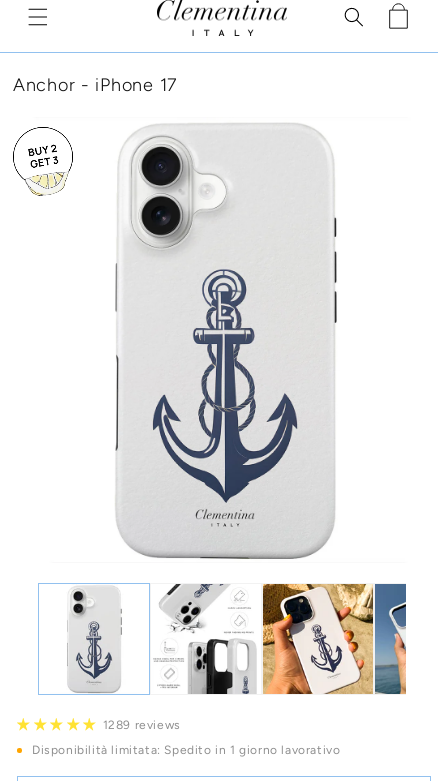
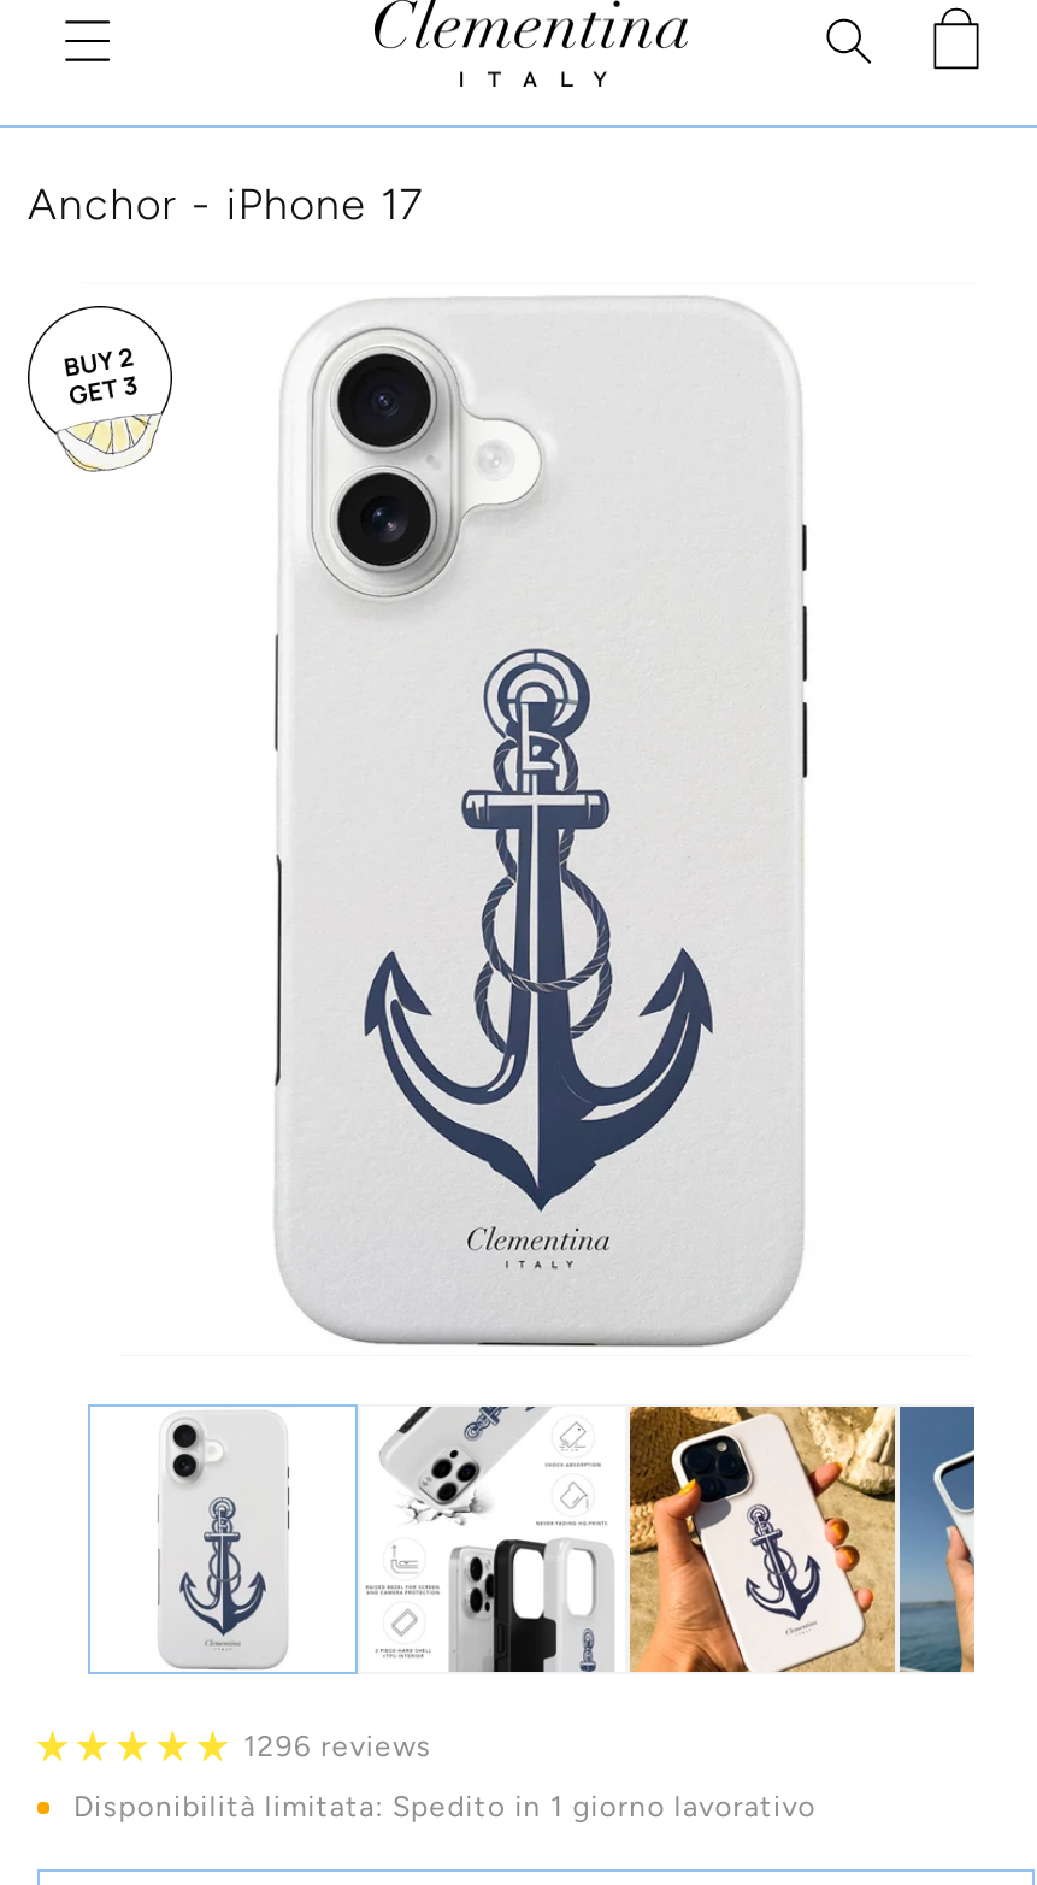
- 1289 reviews
+ 1296 reviews
